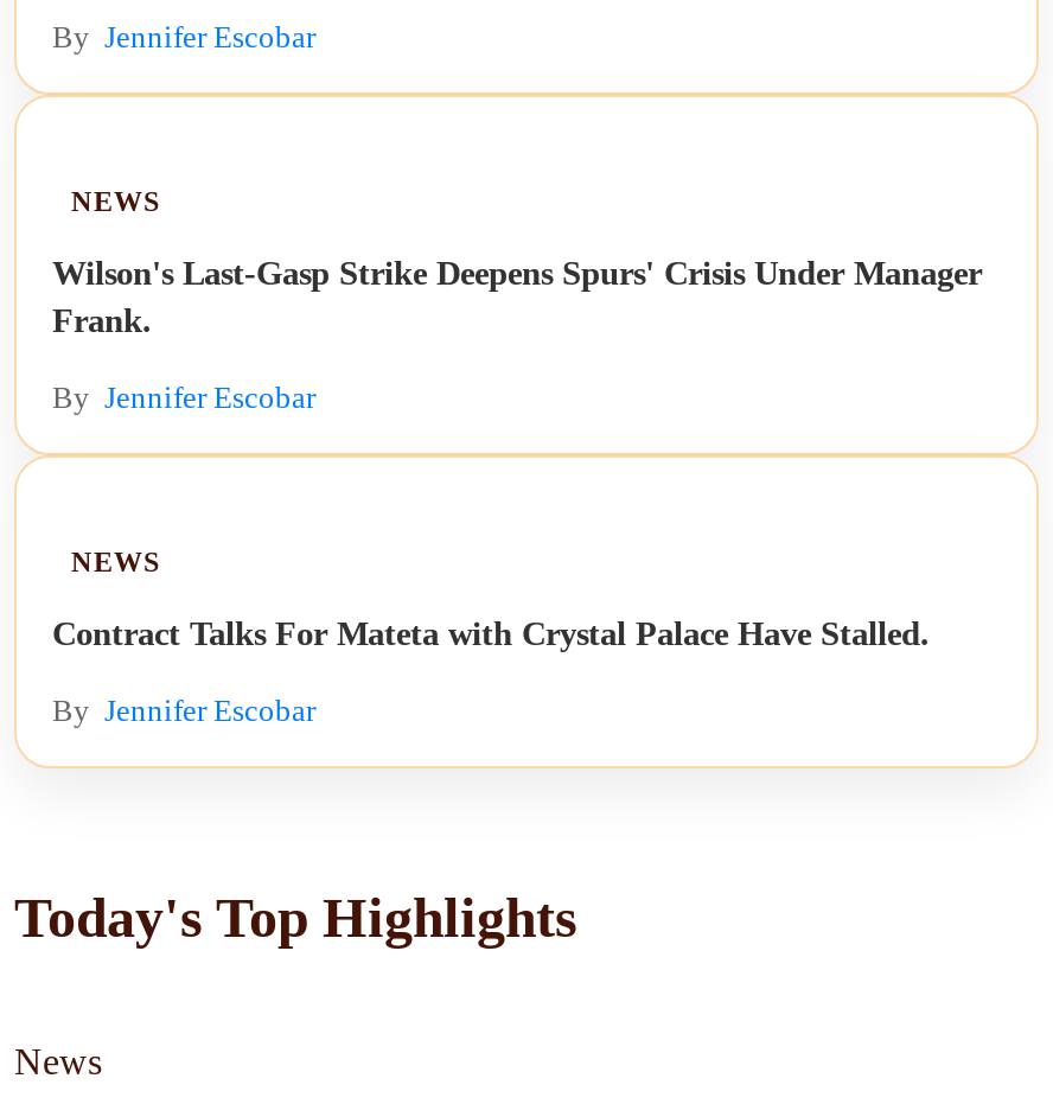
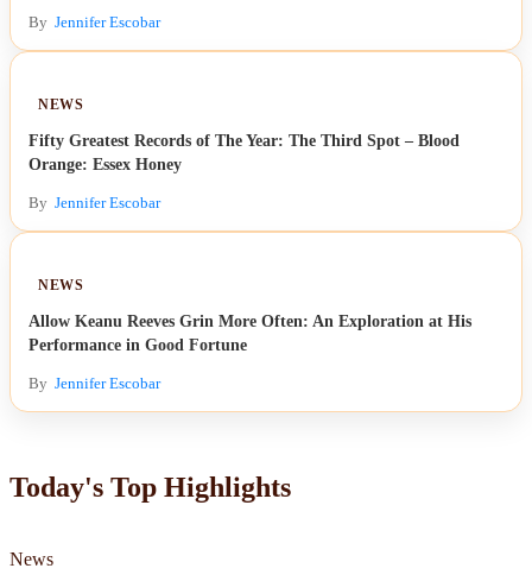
- Wilson's Last-Gasp Strike Deepens Spurs' Crisis Under Manager
- Frank.
+ Fifty Greatest Records of The Year: The Third Spot – Blood
+ Orange: Essex Honey

- Contract Talks For Mateta with Crystal Palace Have Stalled.
+ Allow Keanu Reeves Grin More Often: An Exploration at His
+ Performance in Good Fortune
